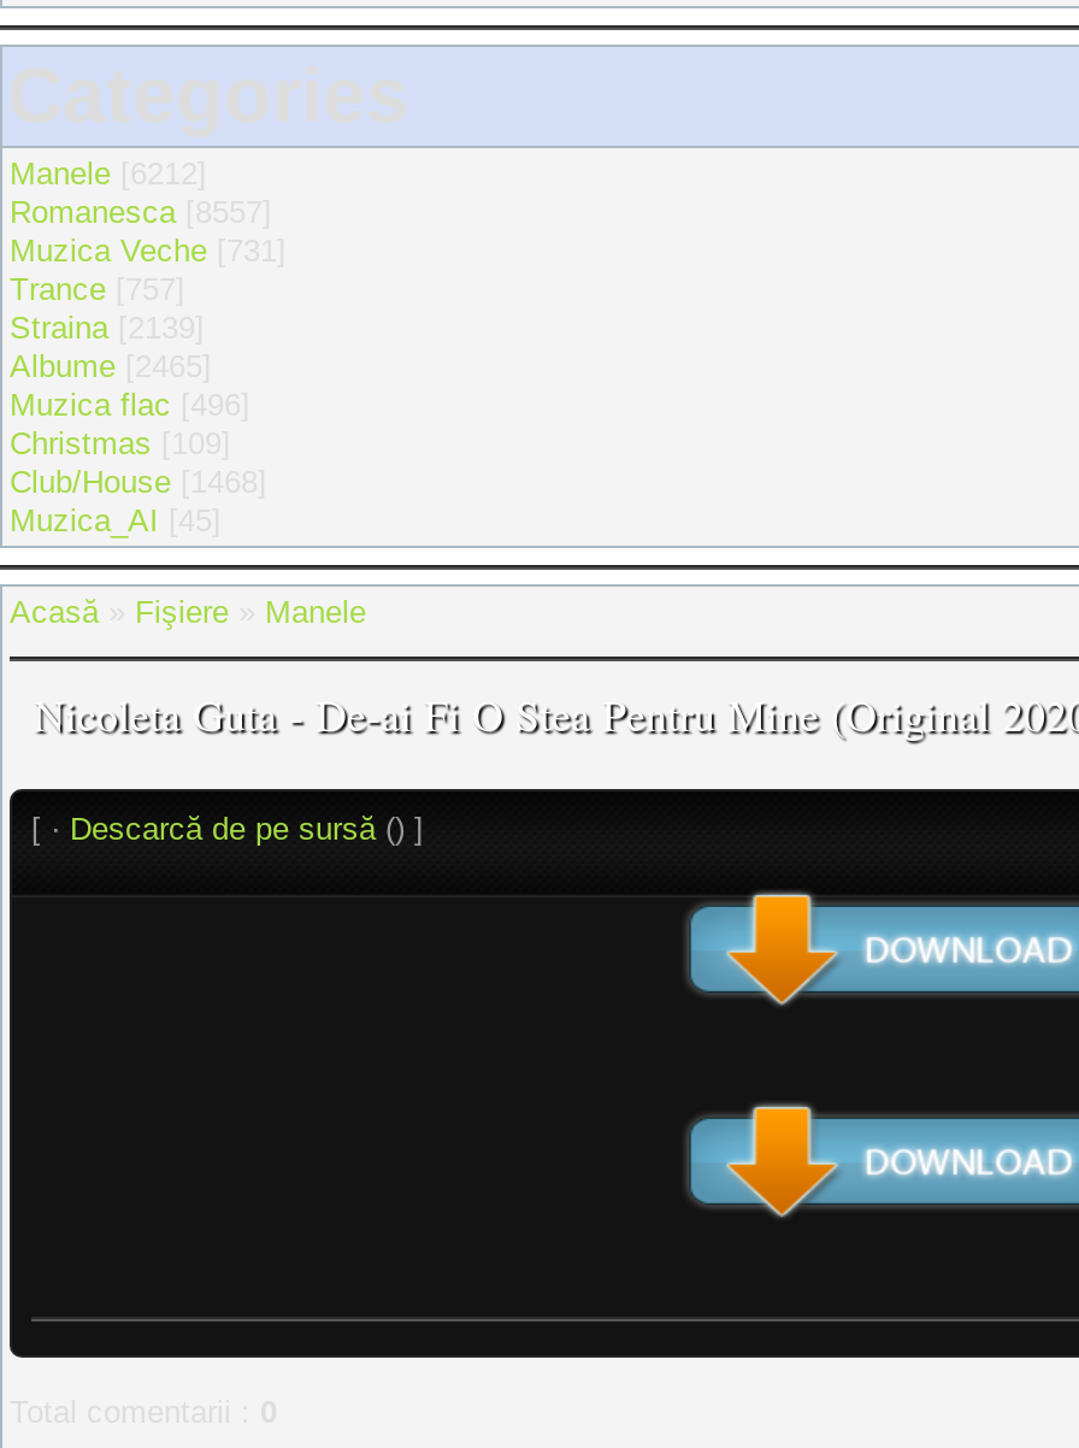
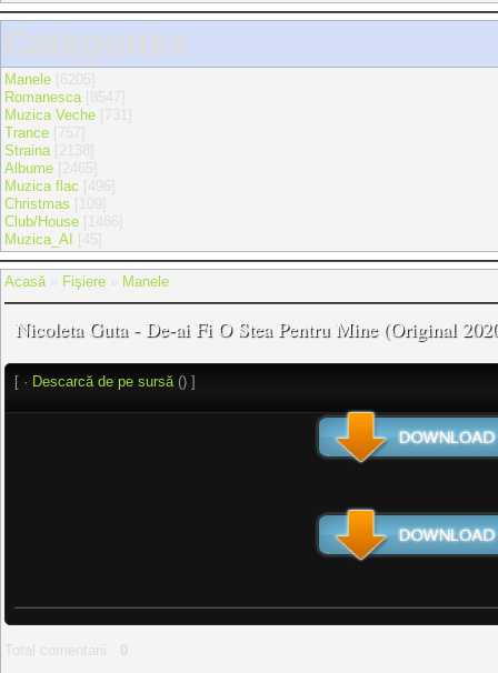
- Manele [6212]
+ Manele [6205]

- Romanesca [8557]
+ Romanesca [8547]

- Straina [2139]
+ Straina [2138]

- Club/House [1468]
+ Club/House [1466]
